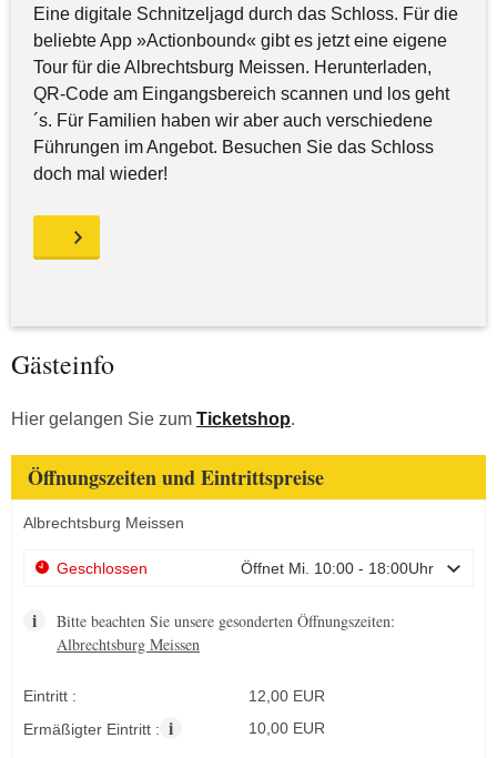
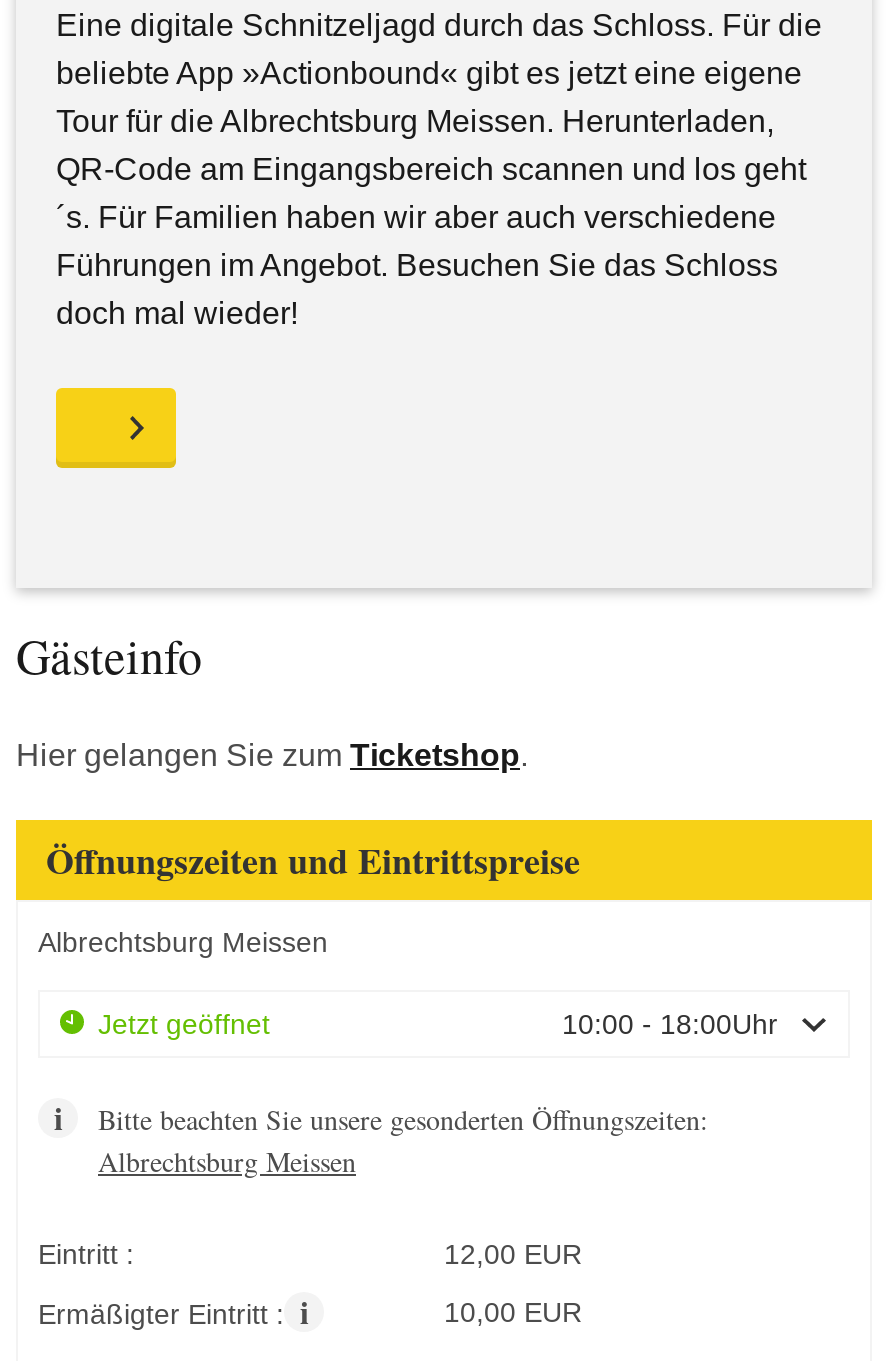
- Geschlossen
- Öffnet Mi. 10:00 - 18:00Uhr
+ Jetzt geöffnet
+ 10:00 - 18:00Uhr
